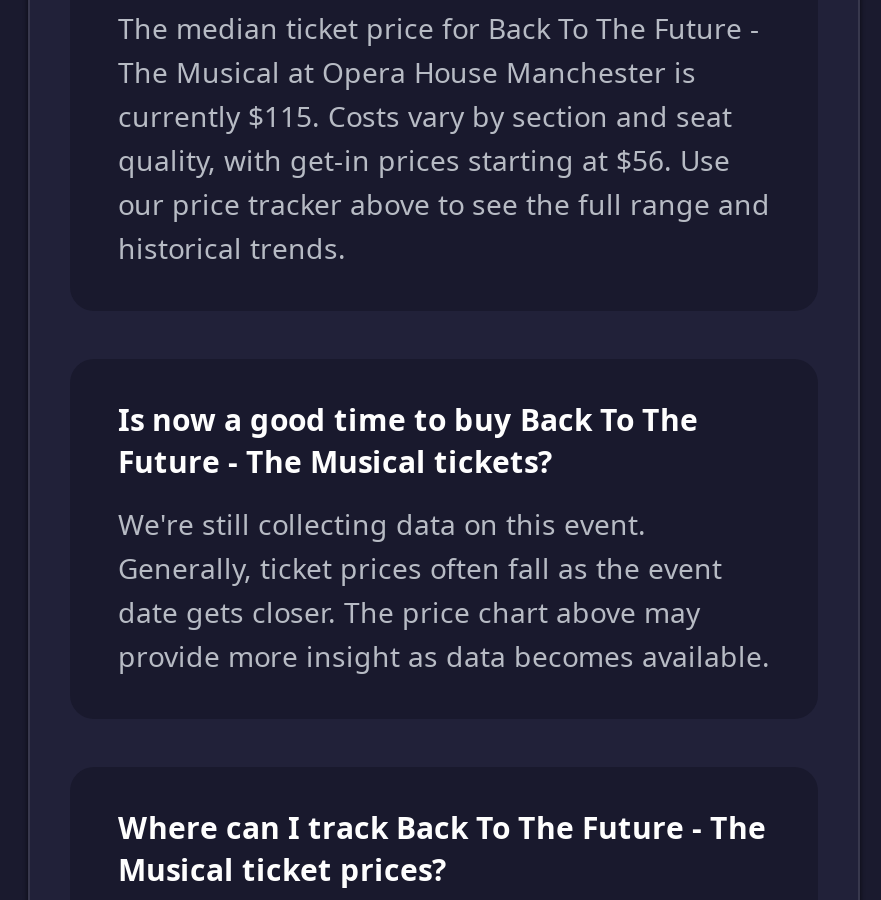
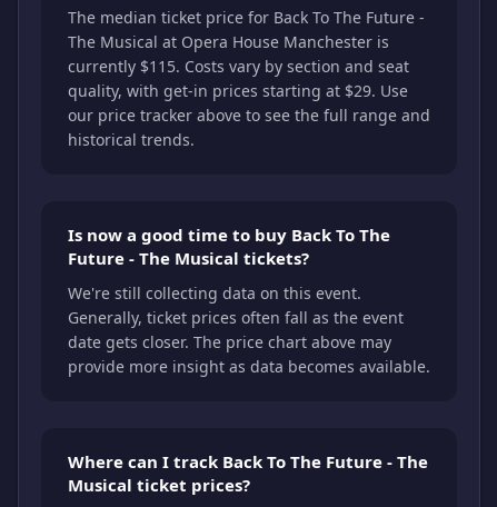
- quality, with get-in prices starting at $56. Use
+ quality, with get-in prices starting at $29. Use
